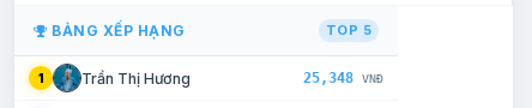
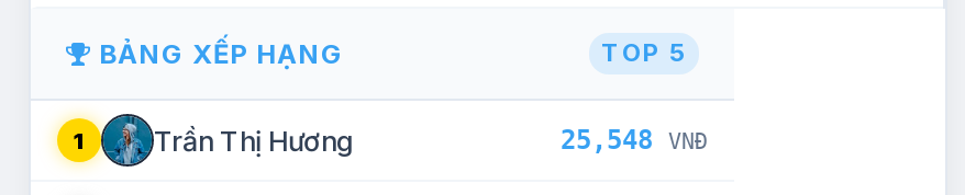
- 25,348 VNĐ
+ 25,548 VNĐ
